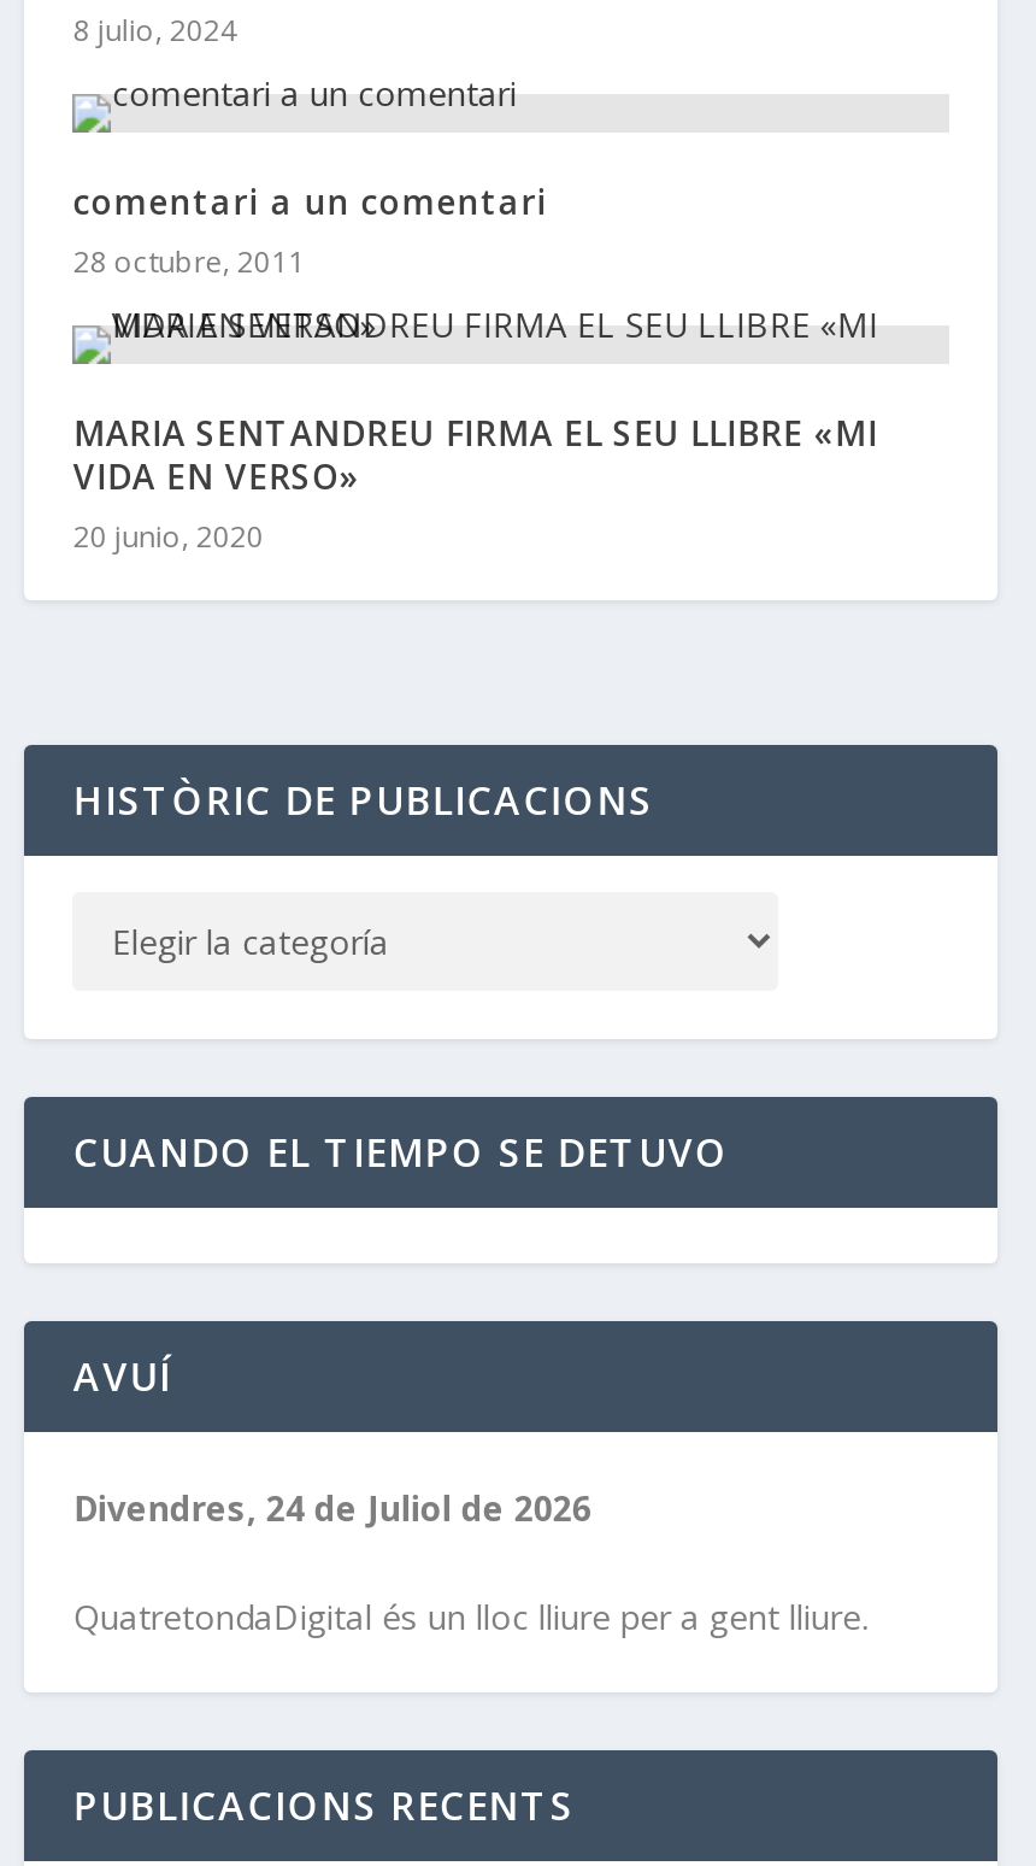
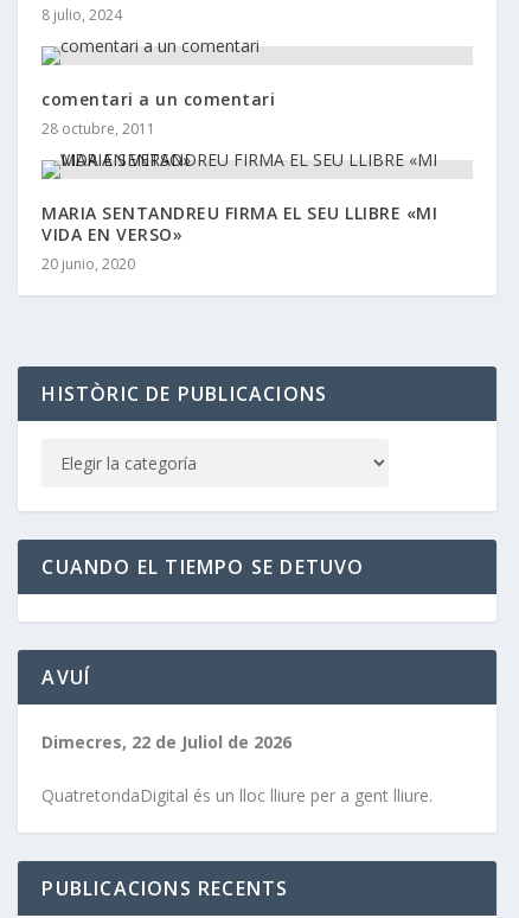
- Divendres, 24 de Juliol de 2026
+ Dimecres, 22 de Juliol de 2026
